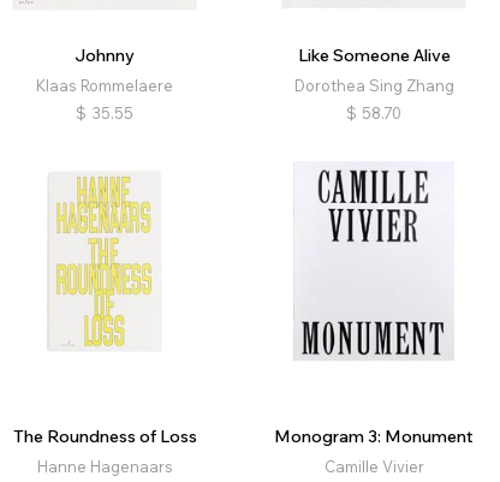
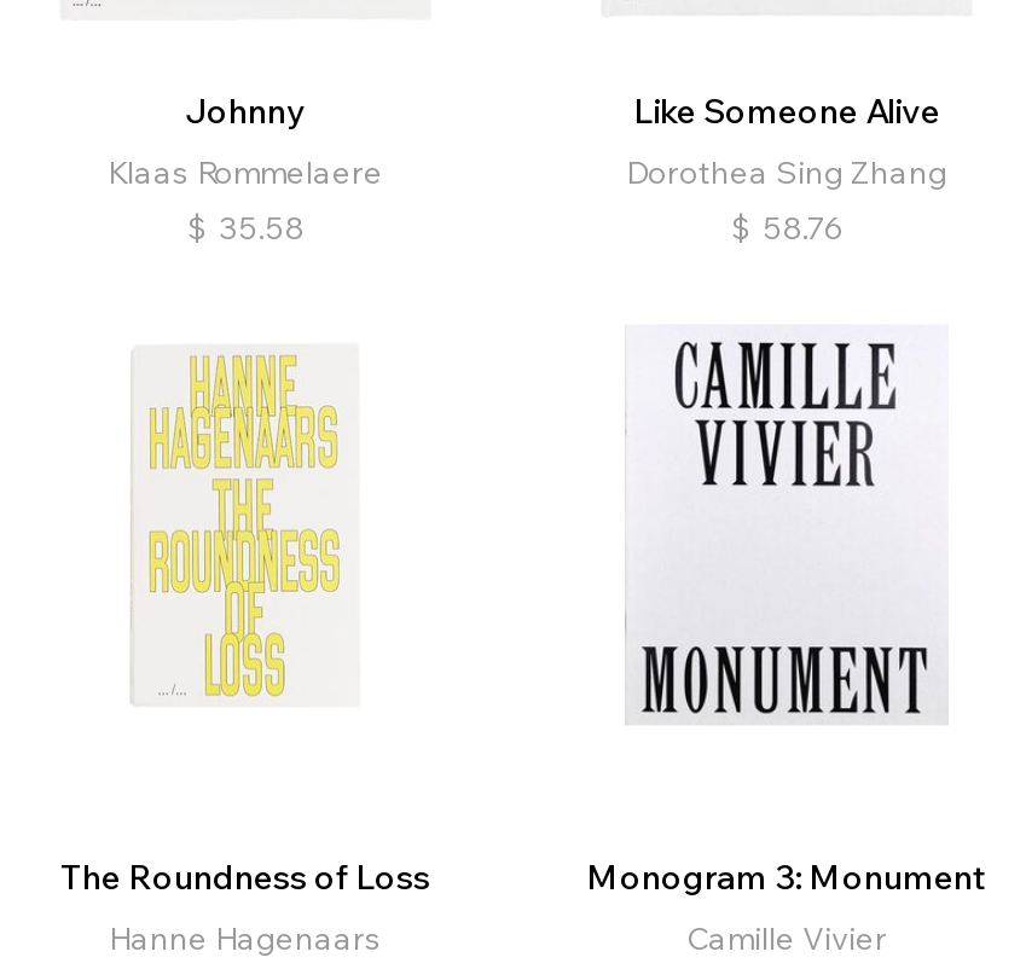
- $ 35.55
+ $ 35.58

- $ 58.70
+ $ 58.76
